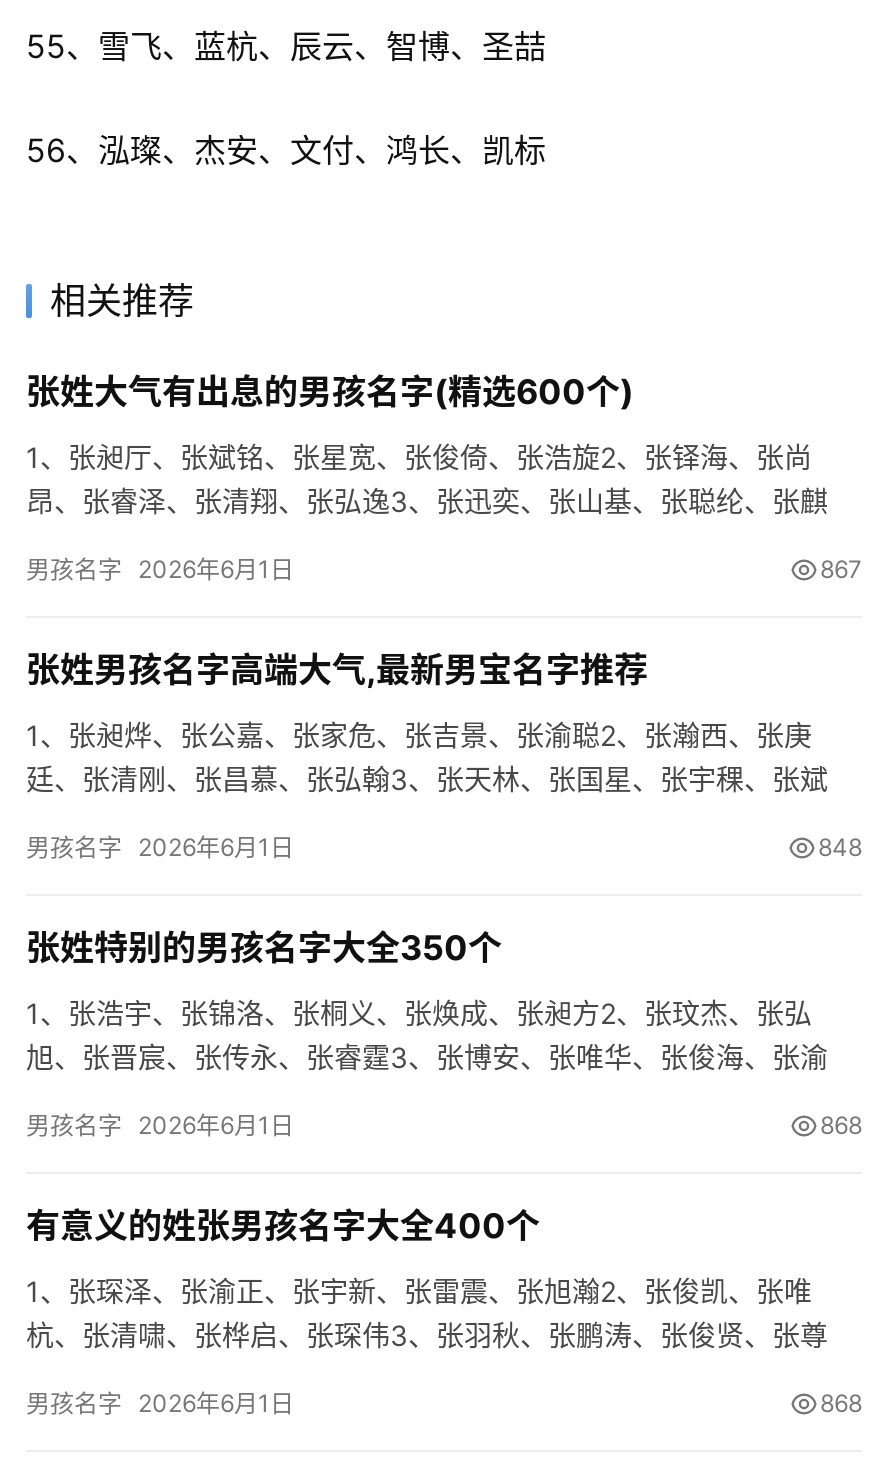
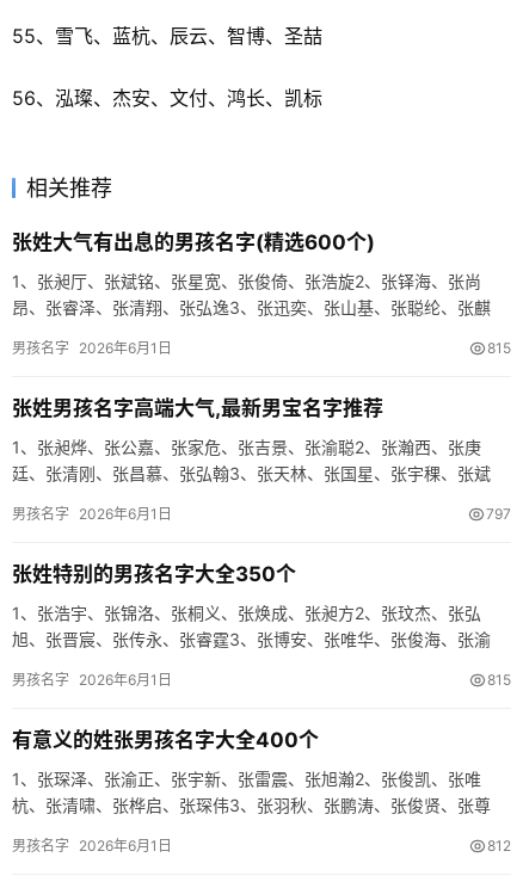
- 867
+ 815

- 848
+ 797

- 868
+ 815

- 868
+ 812
